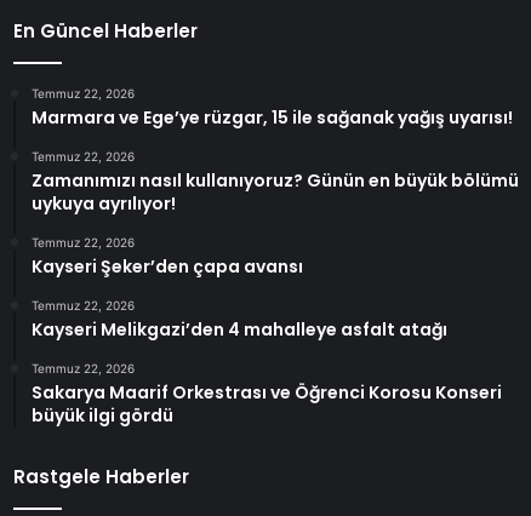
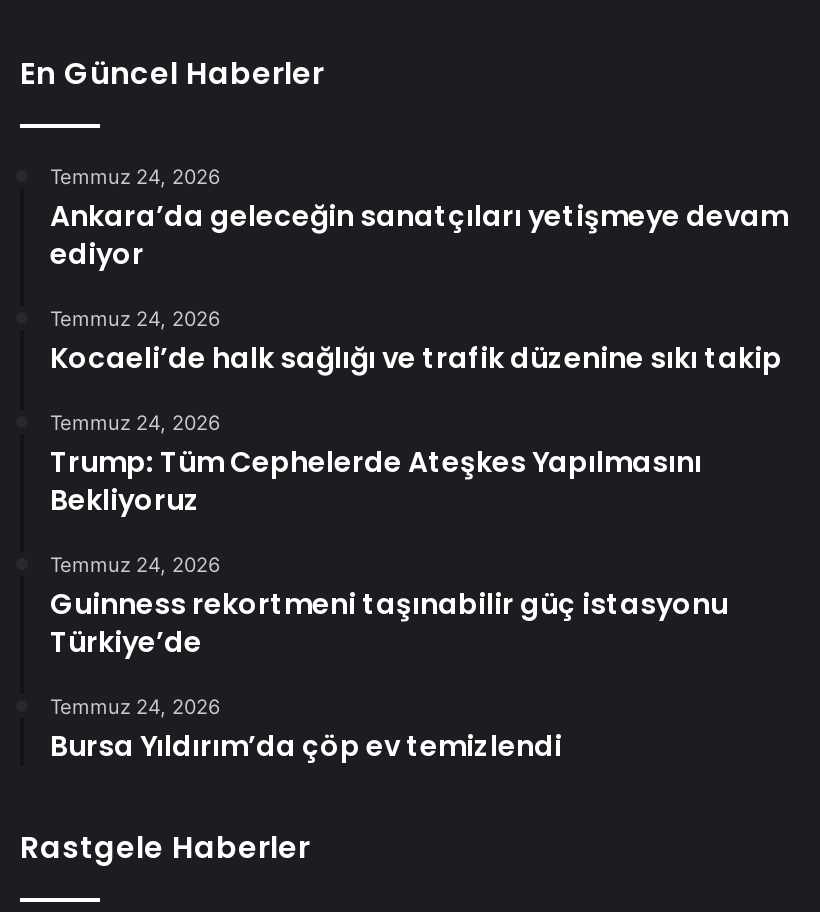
- Temmuz 22, 2026
- Marmara ve Ege’ye rüzgar, 15 ile sağanak yağış uyarısı!
+ Temmuz 24, 2026
+ Ankara’da geleceğin sanatçıları yetişmeye devam
+ ediyor

- Temmuz 22, 2026
- Zamanımızı nasıl kullanıyoruz? Günün en büyük bölümü
- uykuya ayrılıyor!
+ Temmuz 24, 2026
+ Kocaeli’de halk sağlığı ve trafik düzenine sıkı takip

- Temmuz 22, 2026
- Kayseri Şeker’den çapa avansı
+ Temmuz 24, 2026
+ Trump: Tüm Cephelerde Ateşkes Yapılmasını
+ Bekliyoruz

- Temmuz 22, 2026
- Kayseri Melikgazi’den 4 mahalleye asfalt atağı
+ Temmuz 24, 2026
+ Guinness rekortmeni taşınabilir güç istasyonu
+ Türkiye’de

- Temmuz 22, 2026
- Sakarya Maarif Orkestrası ve Öğrenci Korosu Konseri
- büyük ilgi gördü
+ Temmuz 24, 2026
+ Bursa Yıldırım’da çöp ev temizlendi
